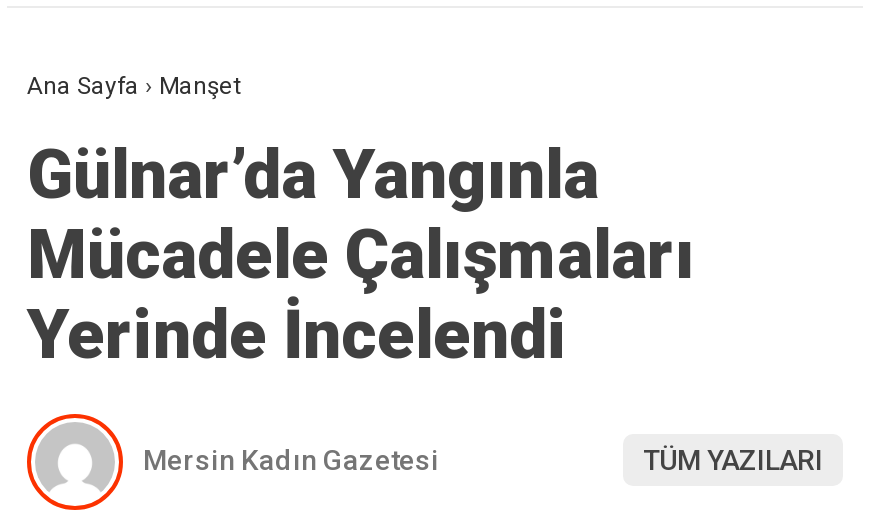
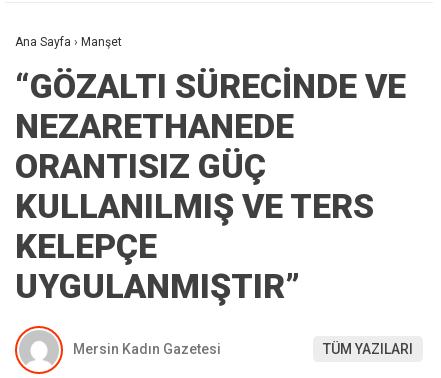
- Gülnar’da Yangınla
- Mücadele Çalışmaları
- Yerinde İncelendi
+ “GÖZALTI SÜRECİNDE VE
+ NEZARETHANEDE
+ ORANTISIZ GÜÇ
+ KULLANILMIŞ VE TERS
+ KELEPÇE
+ UYGULANMIŞTIR”
